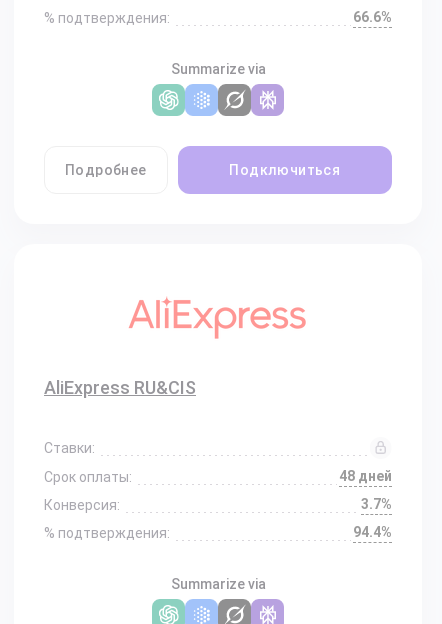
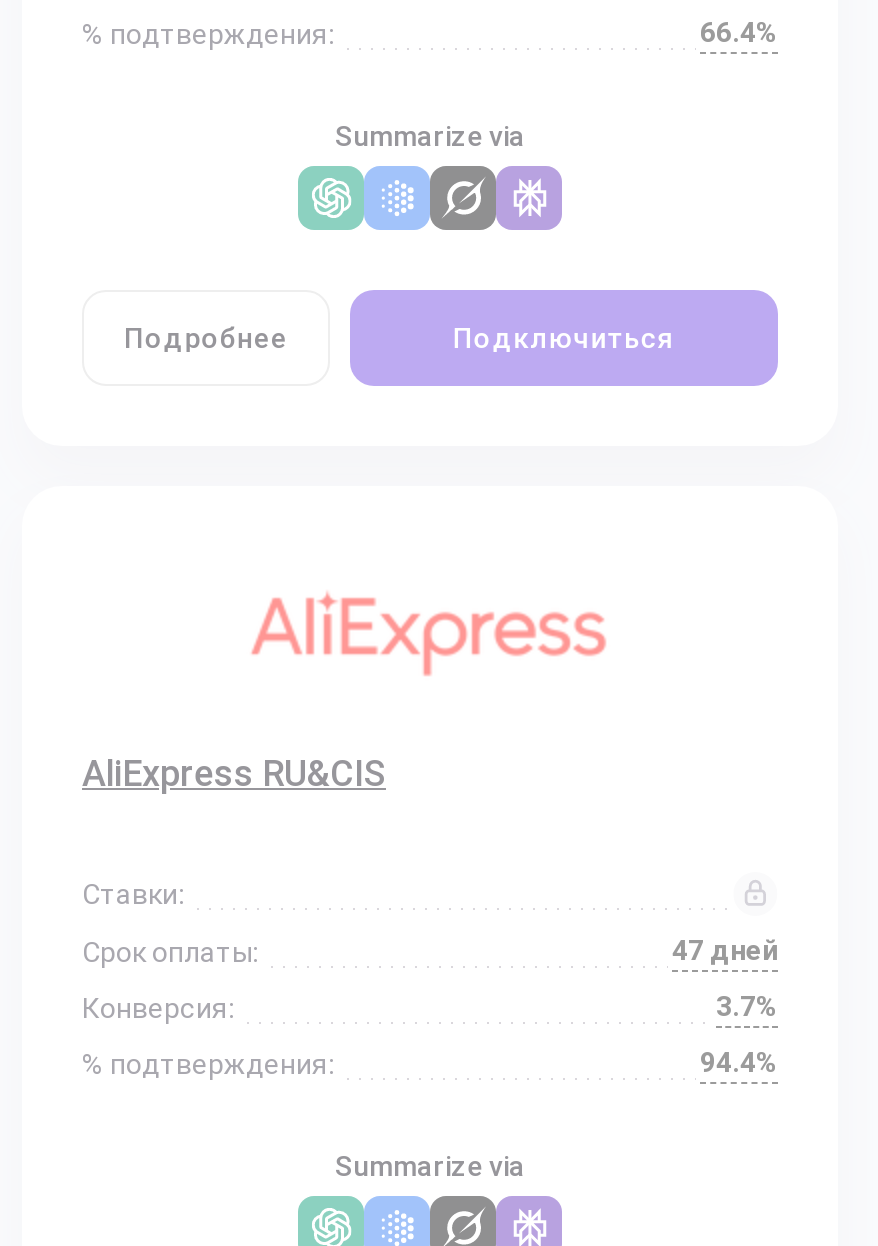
- 66.6%
+ 66.4%

- 48 дней
+ 47 дней
